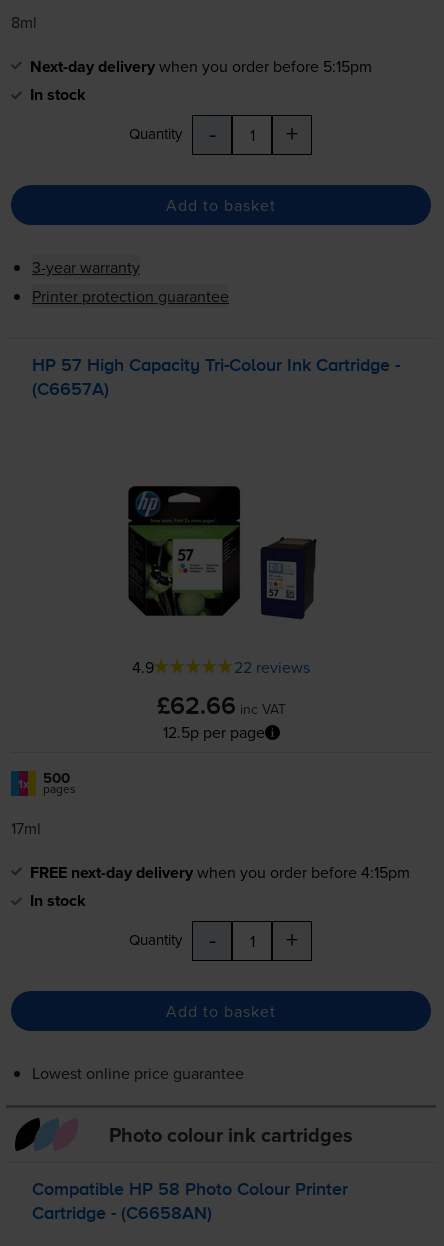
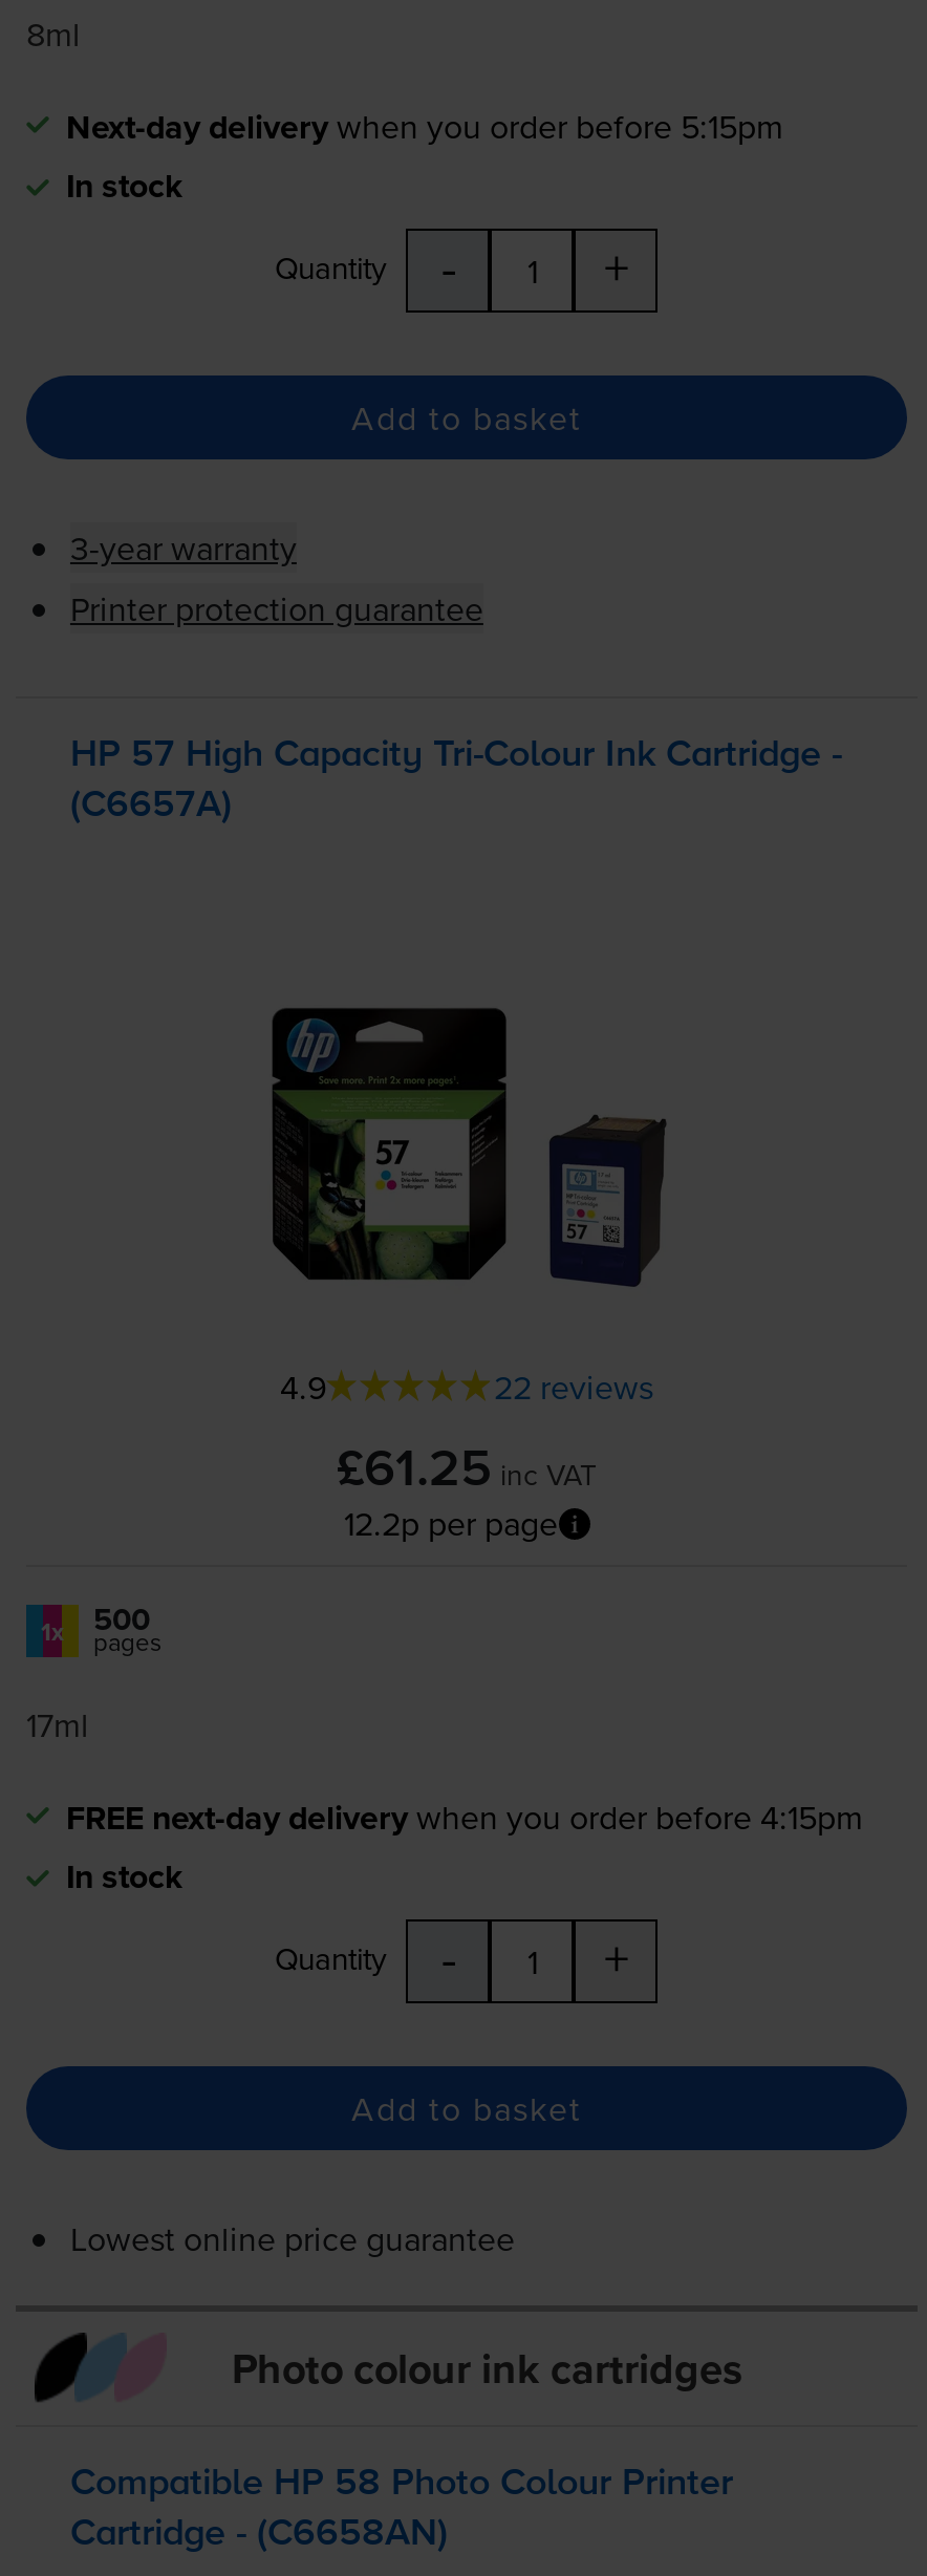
- £62.66 inc VAT
+ £61.25 inc VAT

- 12.5p per page
+ 12.2p per page
